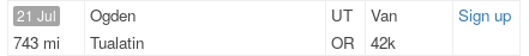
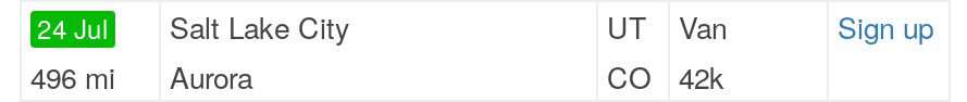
- 21 Jul
- 743 mi
+ 24 Jul
+ 496 mi

- Ogden
+ Salt Lake City

- Tualatin
- OR
+ Aurora
+ CO
